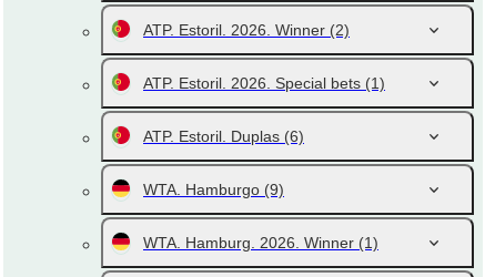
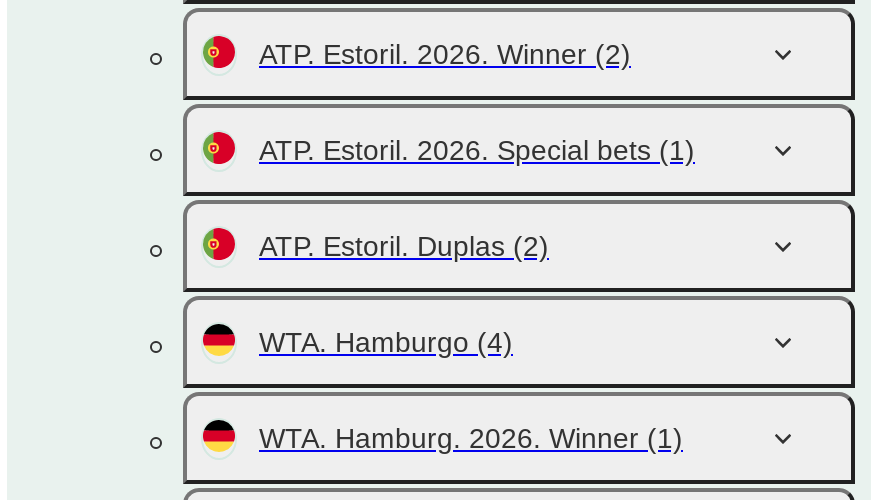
- ATP. Estoril. Duplas (6)
+ ATP. Estoril. Duplas (2)

- WTA. Hamburgo (9)
+ WTA. Hamburgo (4)
